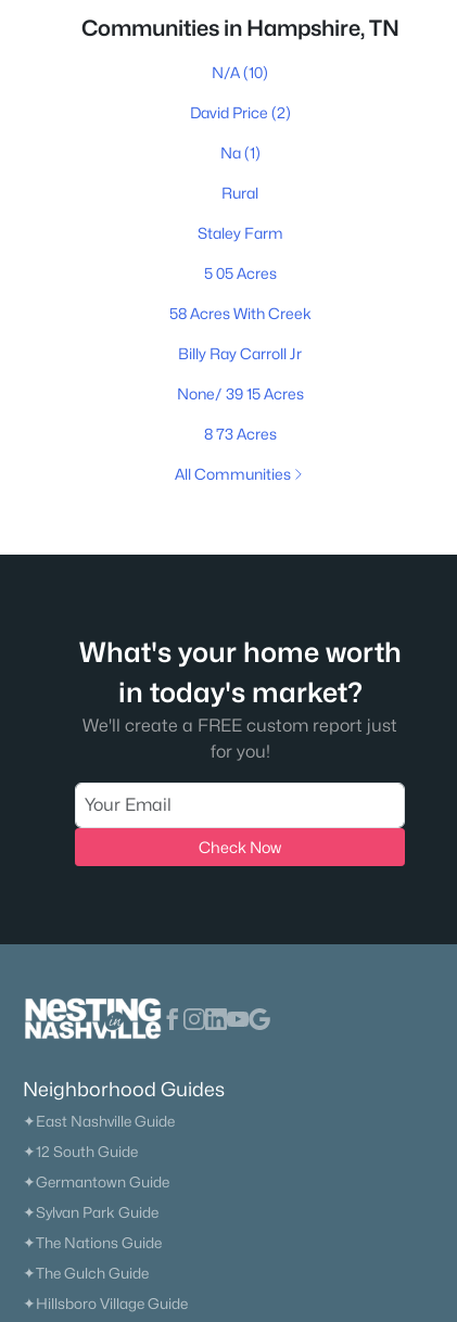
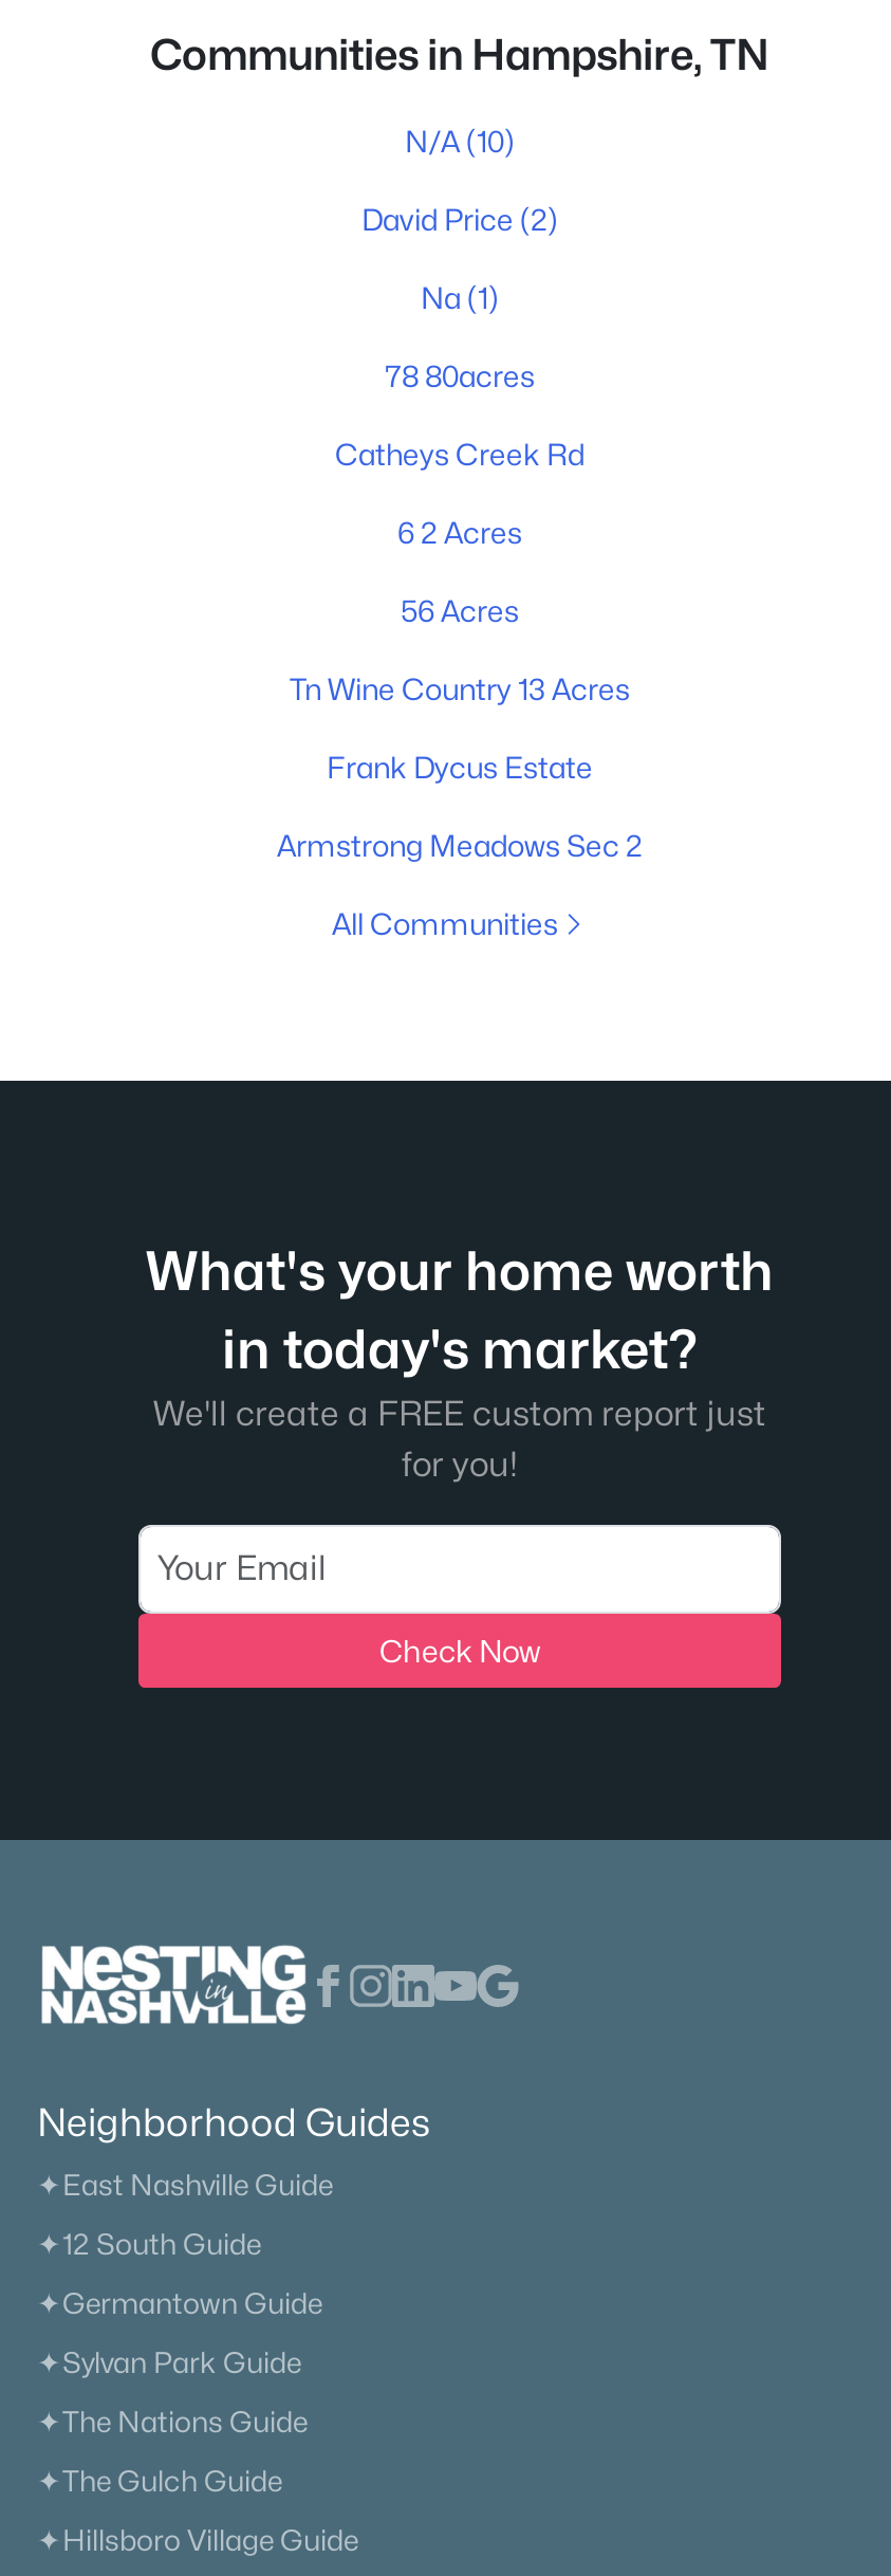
- Rural
+ 78 80acres

- Staley Farm
+ Catheys Creek Rd

- 5 05 Acres
+ 6 2 Acres

- 58 Acres With Creek
+ 56 Acres

- Billy Ray Carroll Jr
+ Tn Wine Country 13 Acres

- None/ 39 15 Acres
+ Frank Dycus Estate

- 8 73 Acres
+ Armstrong Meadows Sec 2
